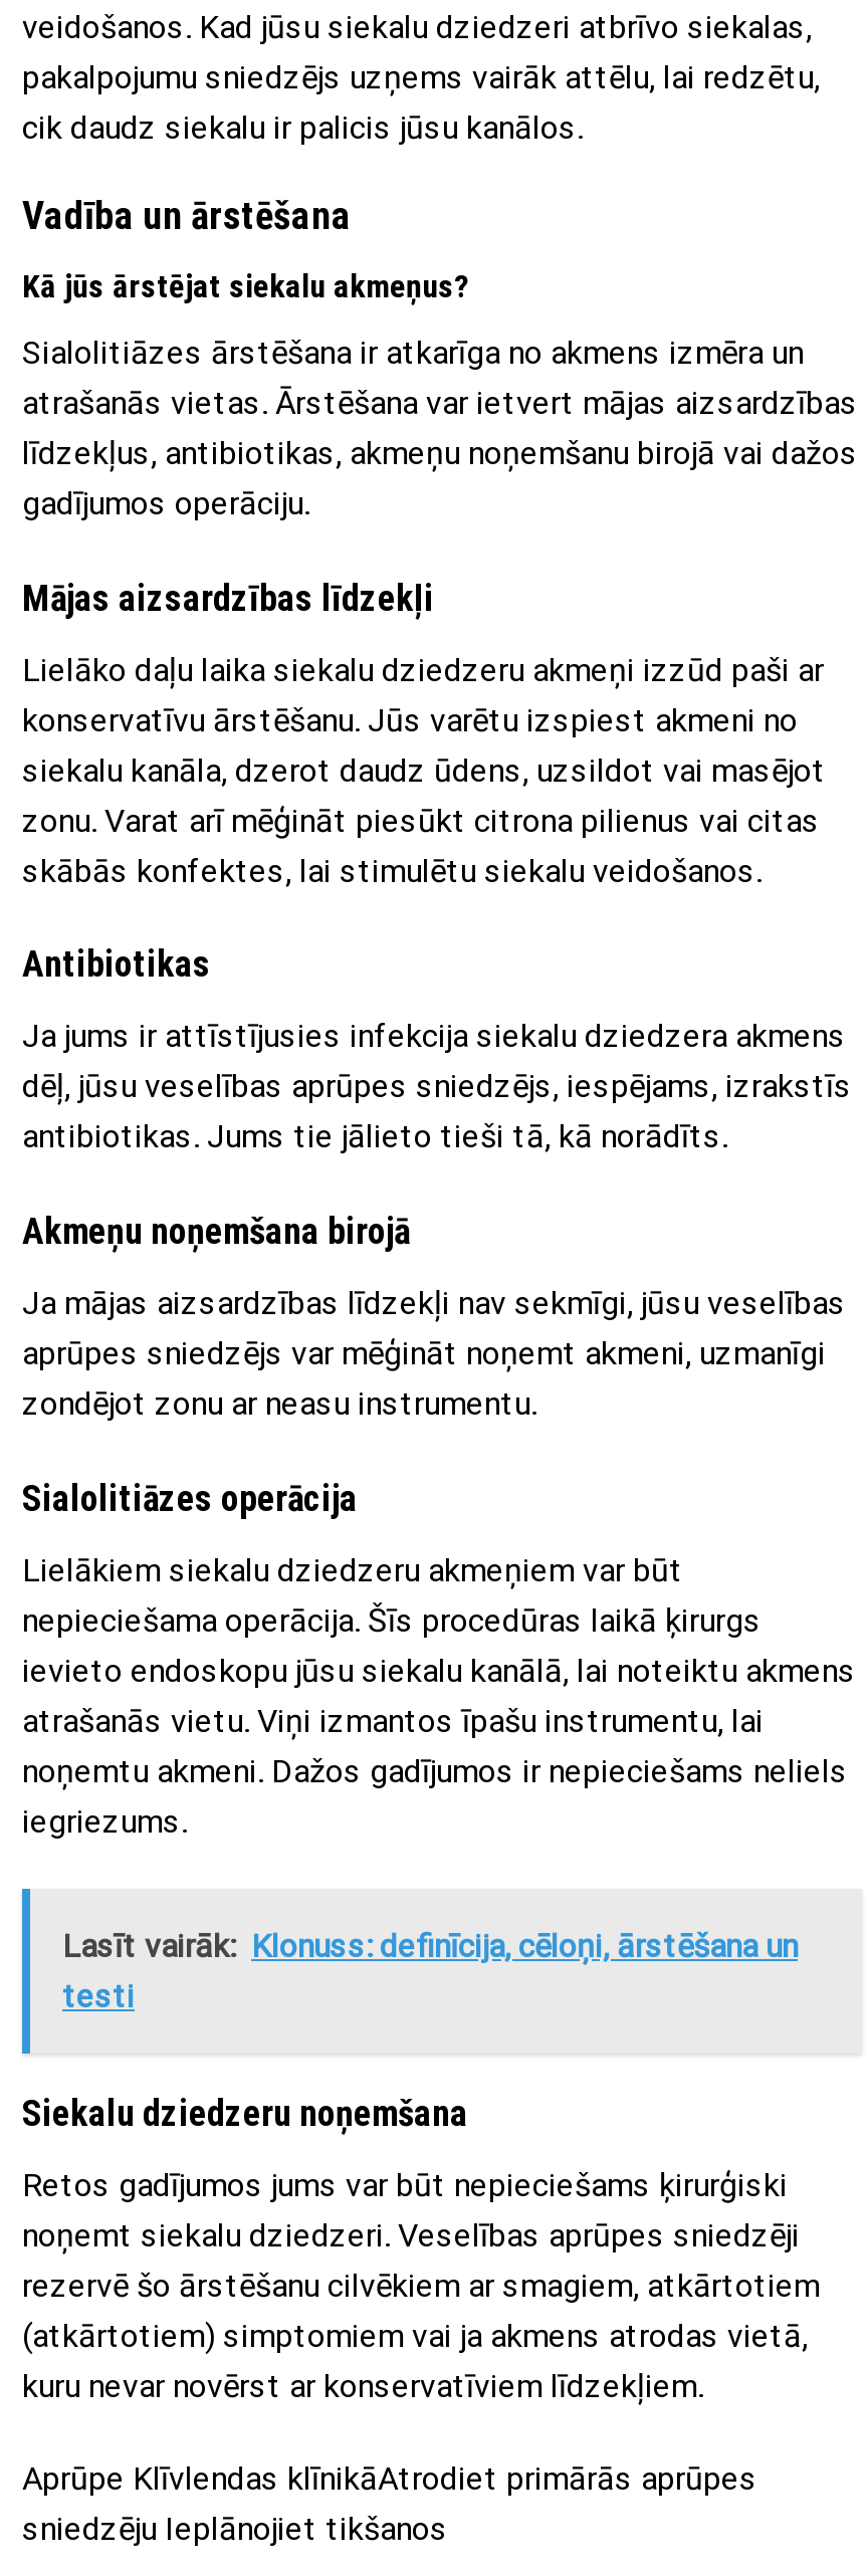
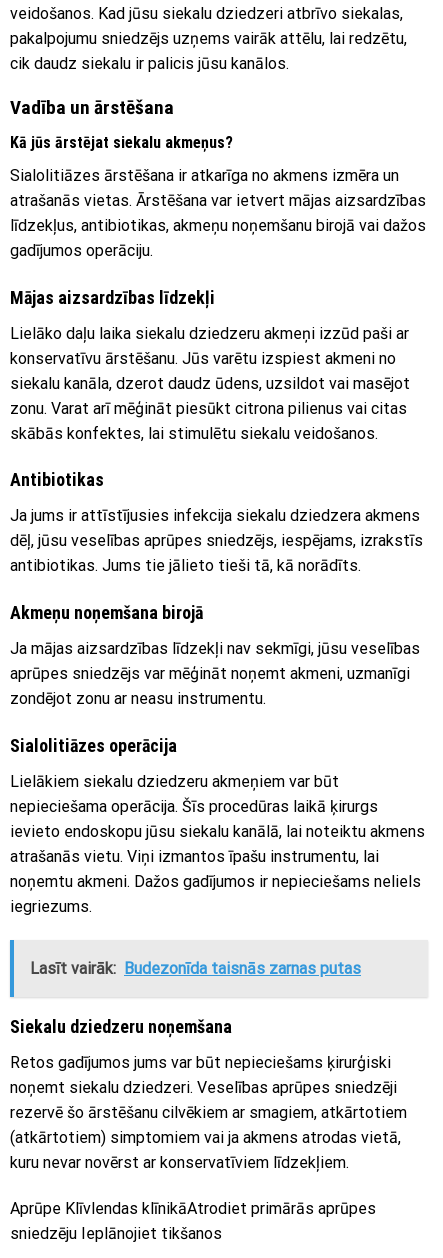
- Lasīt vairāk: Klonuss: definīcija, cēloņi, ārstēšana un
- testi
+ Lasīt vairāk: Budezonīda taisnās zarnas putas
